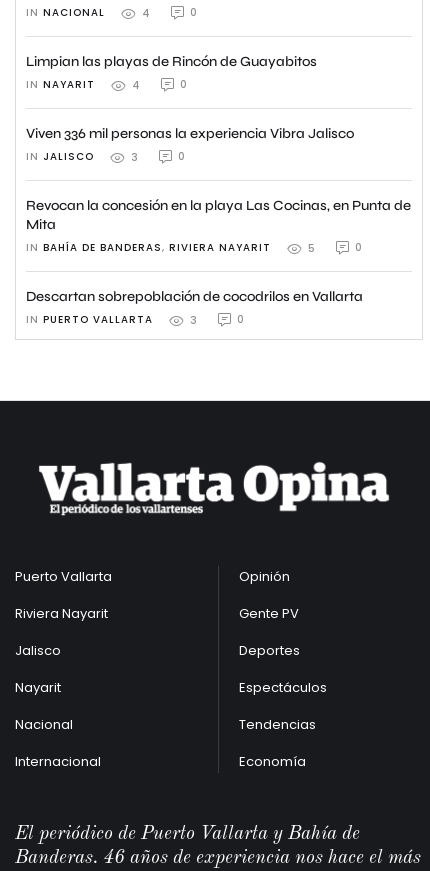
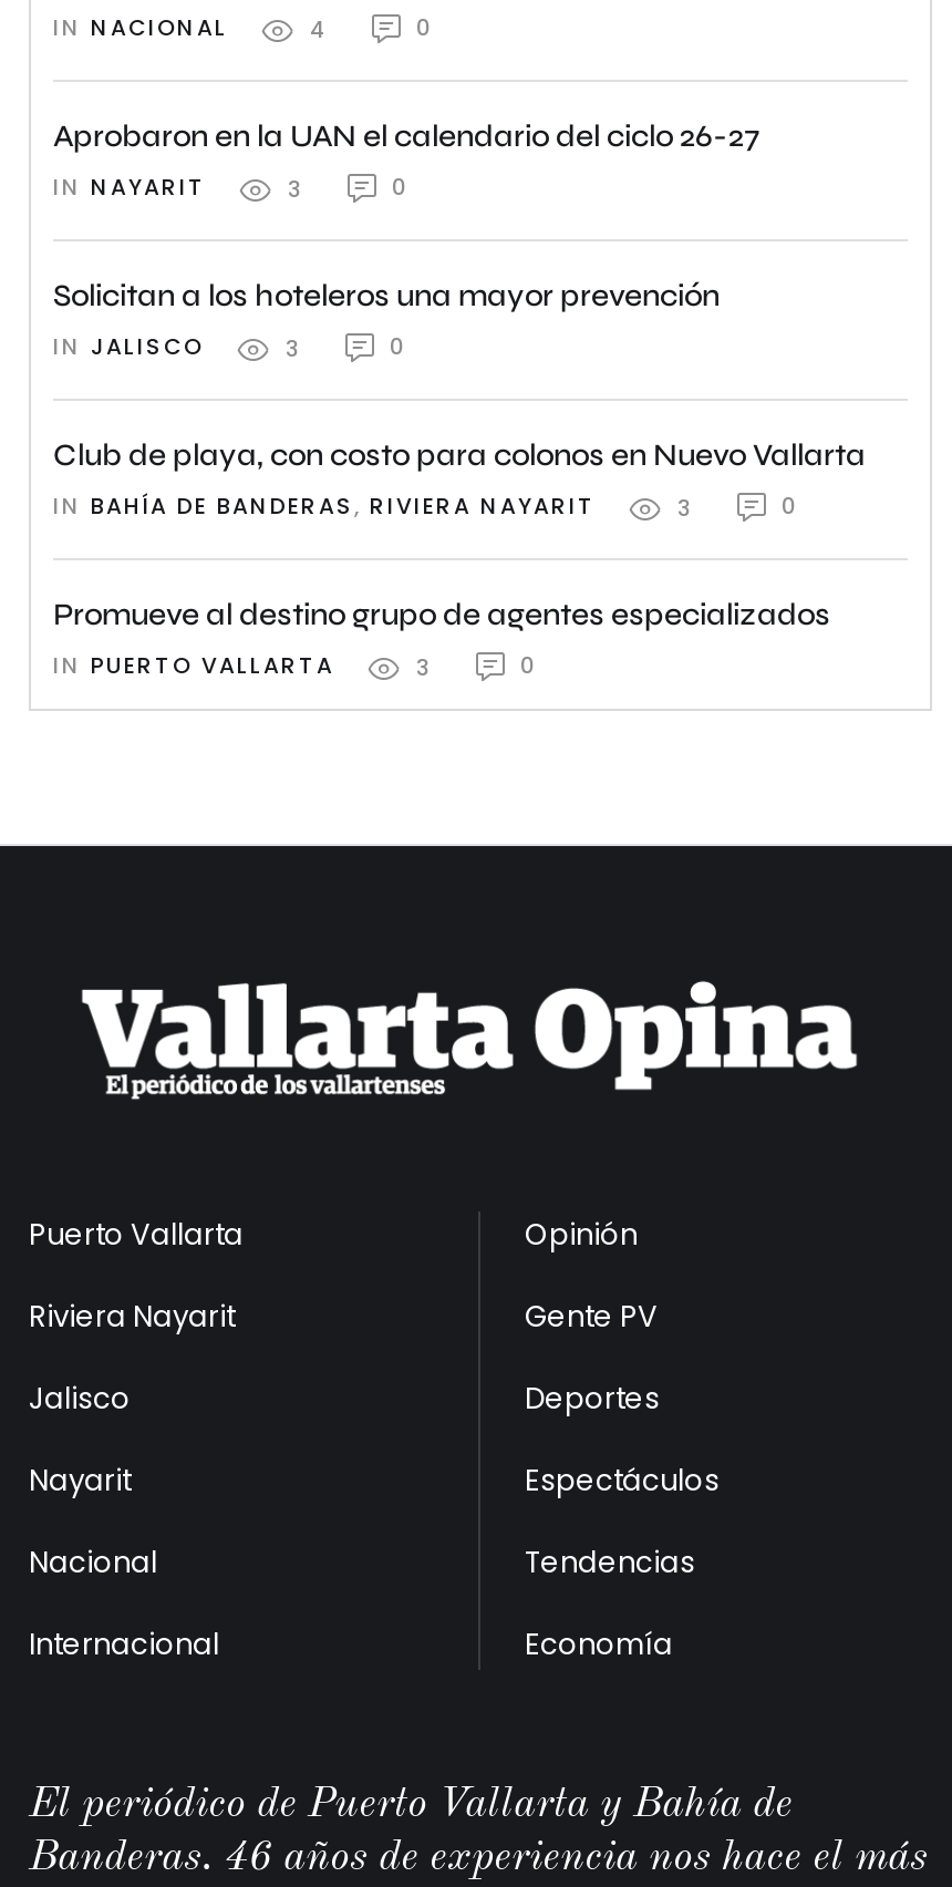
- Limpian las playas de Rincón de Guayabitos
+ Aprobaron en la UAN el calendario del ciclo 26-27

- 4
+ 3

- Viven 336 mil personas la experiencia Vibra Jalisco
+ Solicitan a los hoteleros una mayor prevención

- Revocan la concesión en la playa Las Cocinas, en Punta de
- Mita
+ Club de playa, con costo para colonos en Nuevo Vallarta

- 5
+ 3

- Descartan sobrepoblación de cocodrilos en Vallarta
+ Promueve al destino grupo de agentes especializados
